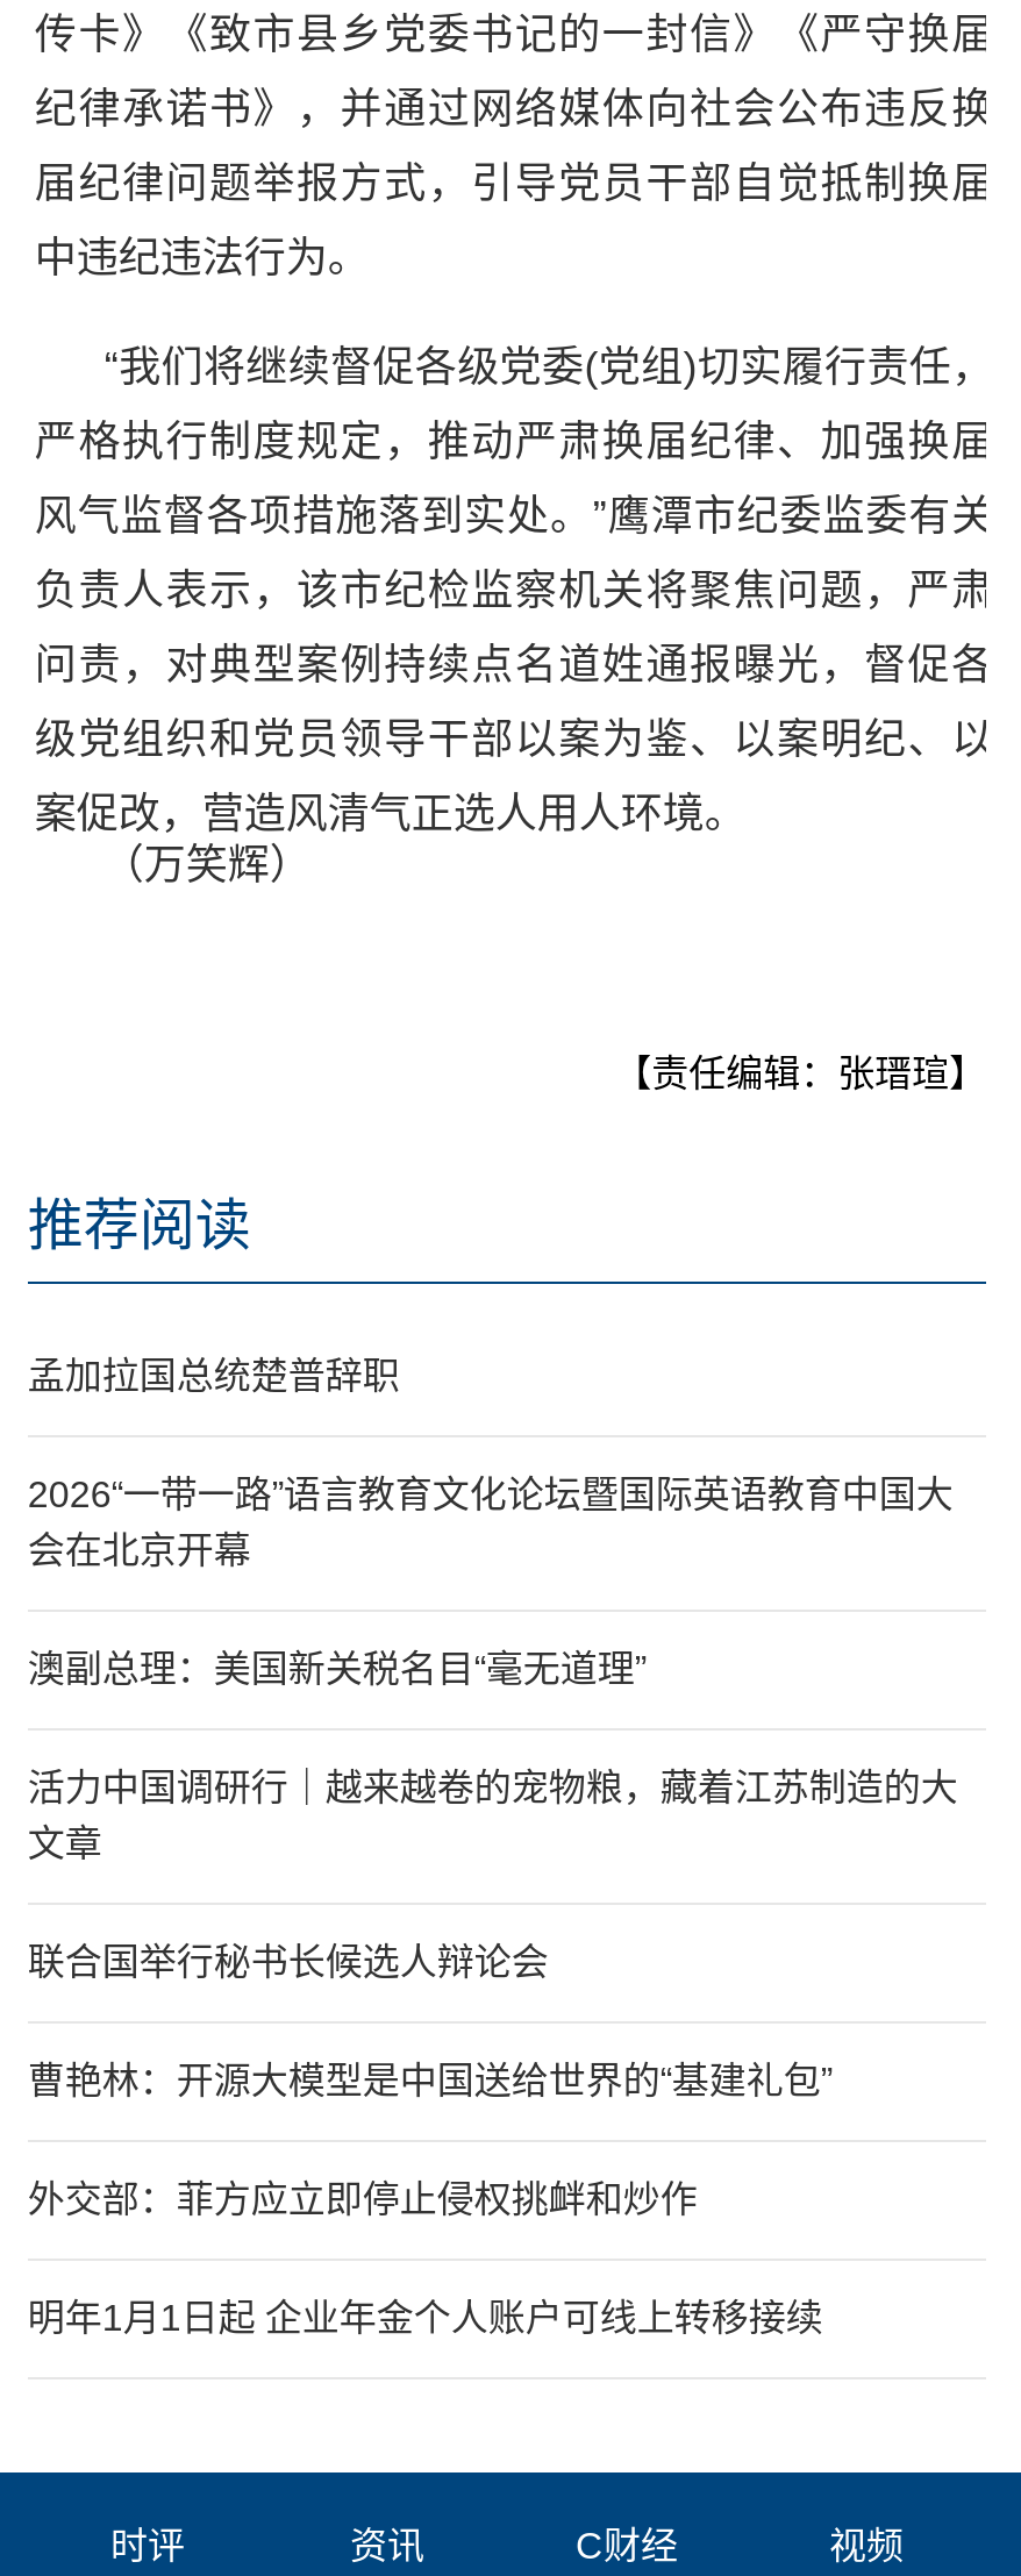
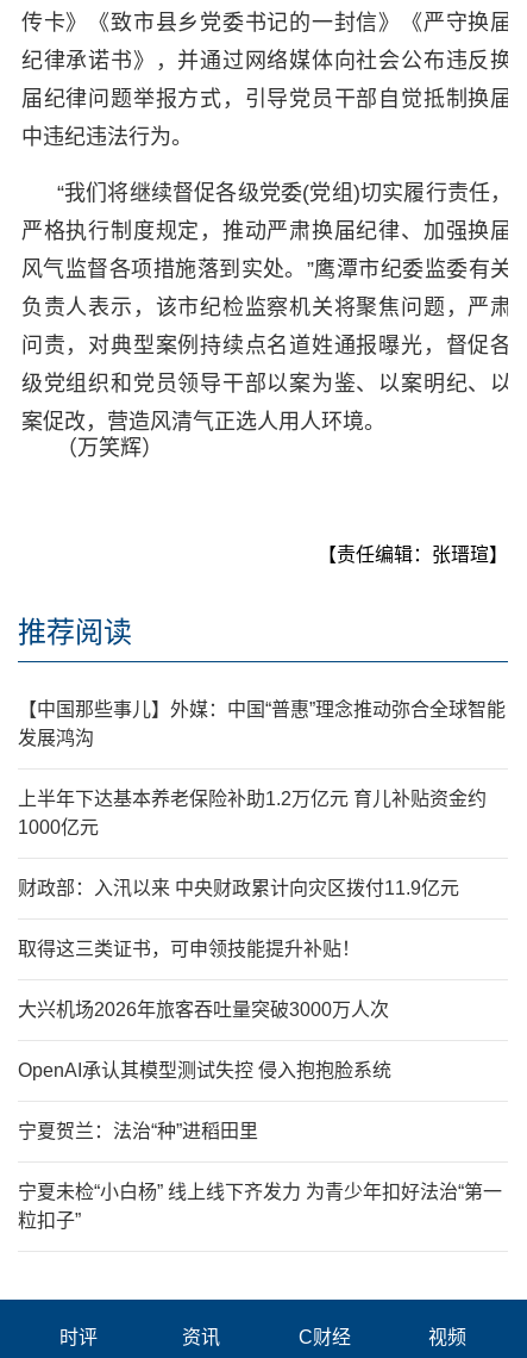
- 孟加拉国总统楚普辞职
+ 【中国那些事儿】外媒：中国“普惠”理念推动弥合全球智能
+ 发展鸿沟

- 2026“一带一路”语言教育文化论坛暨国际英语教育中国大
- 会在北京开幕
+ 上半年下达基本养老保险补助1.2万亿元 育儿补贴资金约
+ 1000亿元

- 澳副总理：美国新关税名目“毫无道理”
+ 财政部：入汛以来 中央财政累计向灾区拨付11.9亿元

- 活力中国调研行｜越来越卷的宠物粮，藏着江苏制造的大
- 文章
+ 取得这三类证书，可申领技能提升补贴！

- 联合国举行秘书长候选人辩论会
+ 大兴机场2026年旅客吞吐量突破3000万人次

- 曹艳林：开源大模型是中国送给世界的“基建礼包”
+ OpenAI承认其模型测试失控 侵入抱抱脸系统

- 外交部：菲方应立即停止侵权挑衅和炒作
+ 宁夏贺兰：法治“种”进稻田里

- 明年1月1日起 企业年金个人账户可线上转移接续
+ 宁夏未检“小白杨” 线上线下齐发力 为青少年扣好法治“第一
+ 粒扣子”
